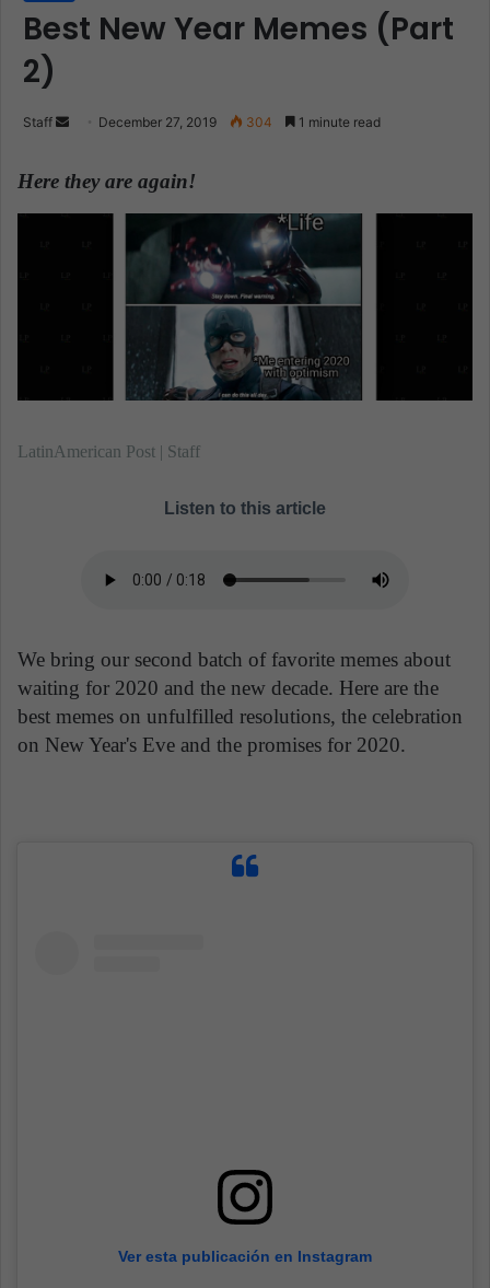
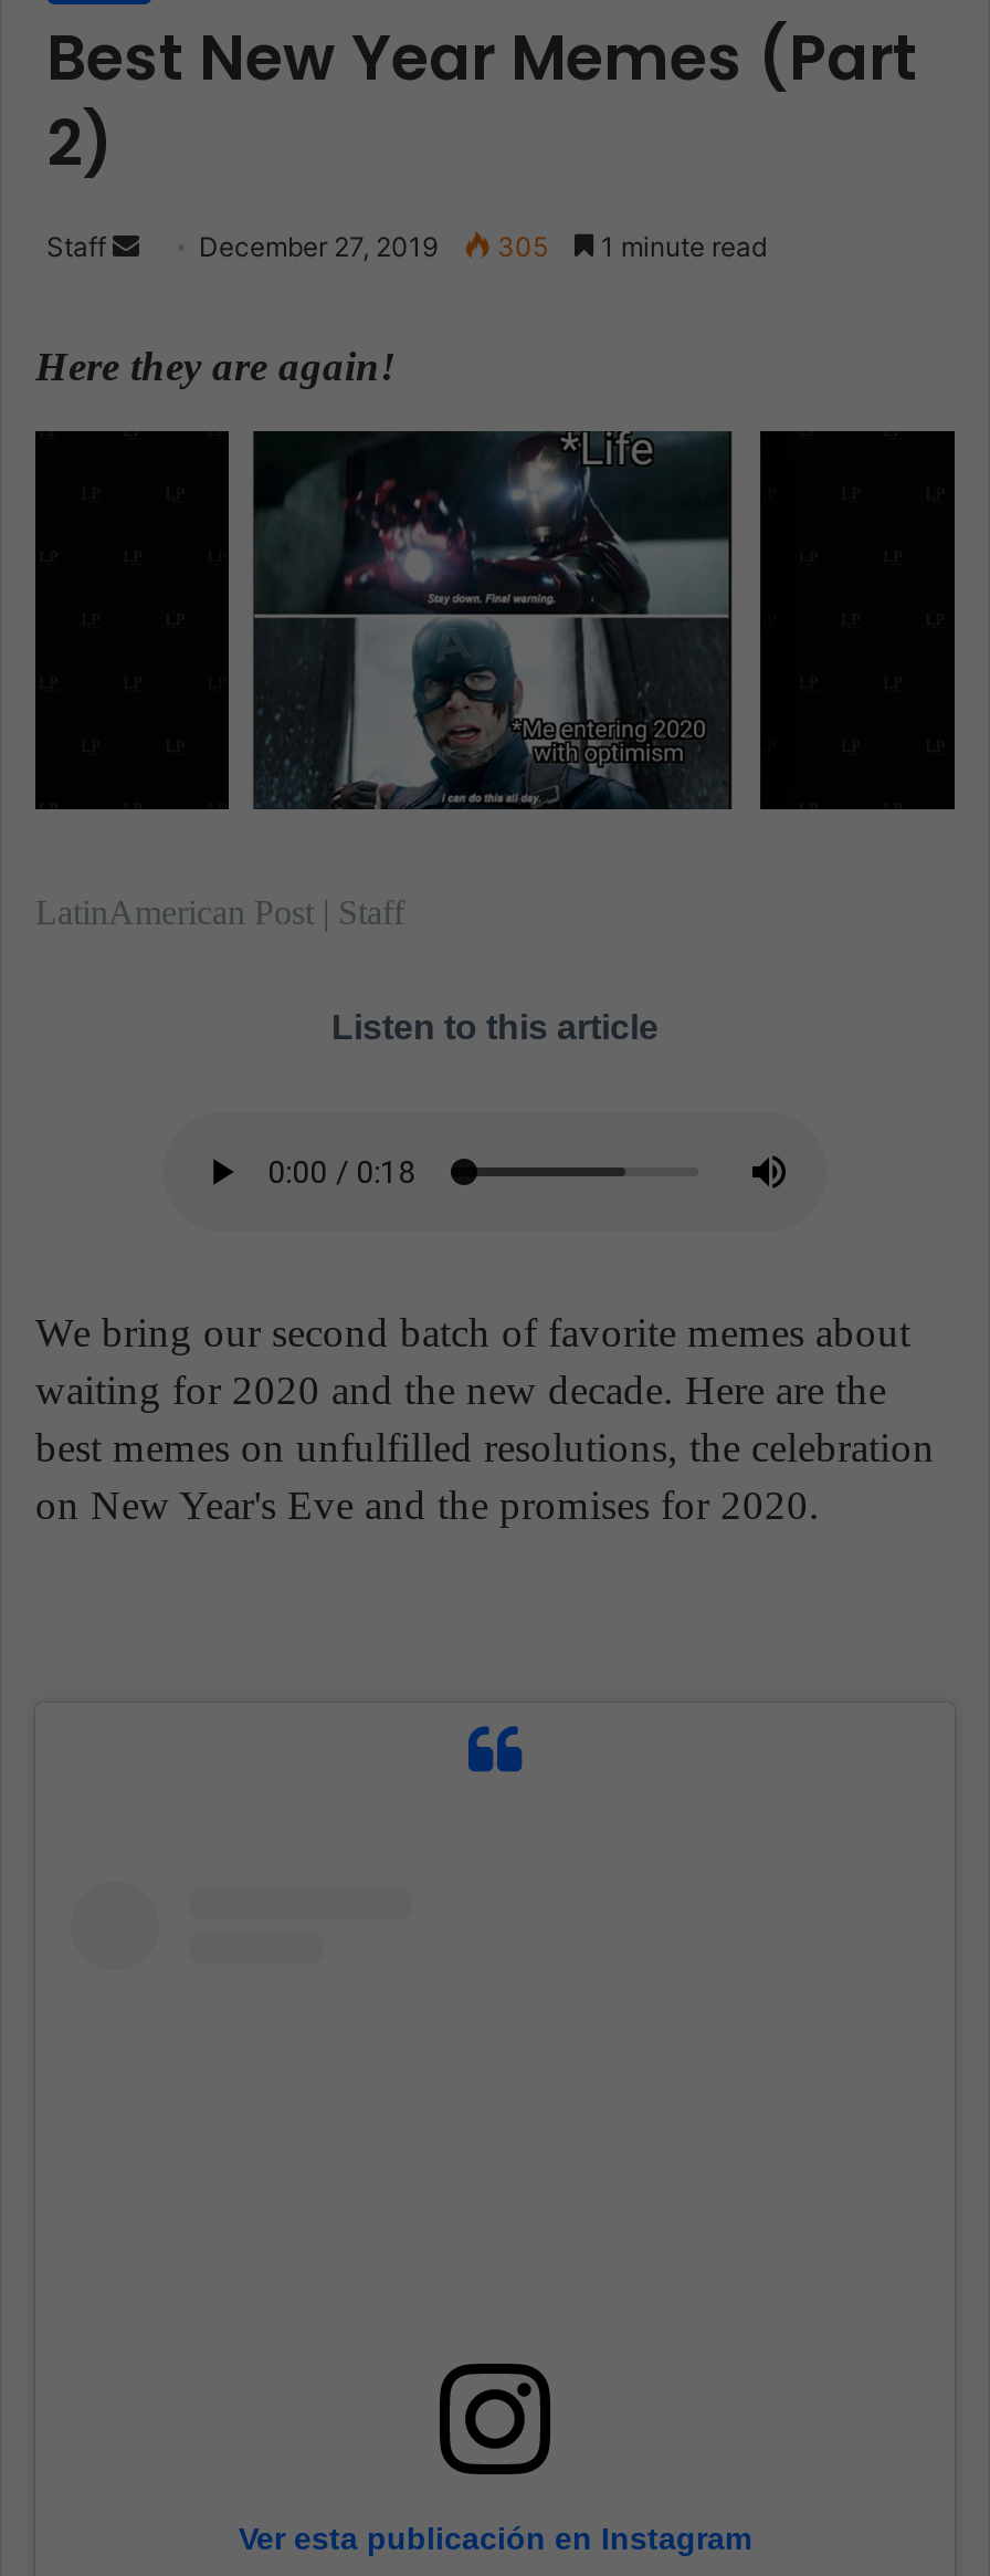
- 304
+ 305
